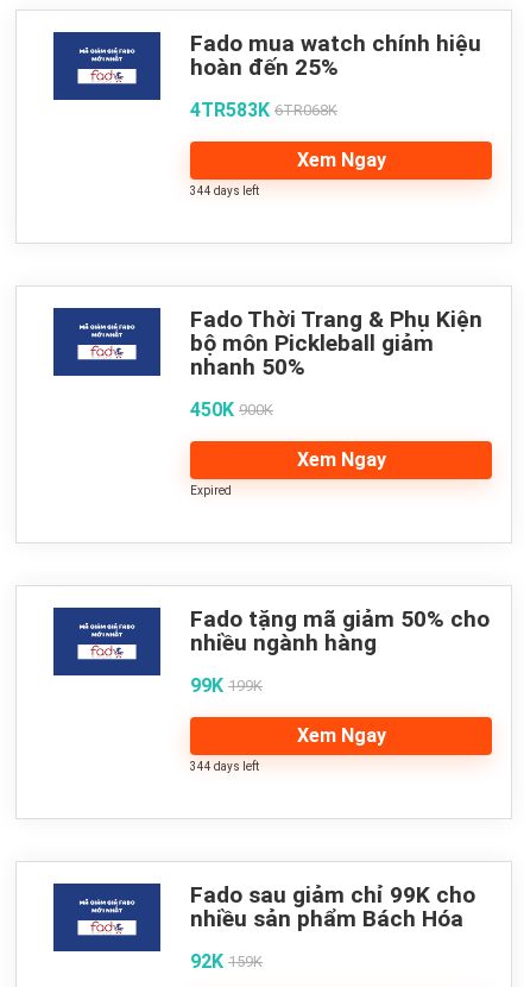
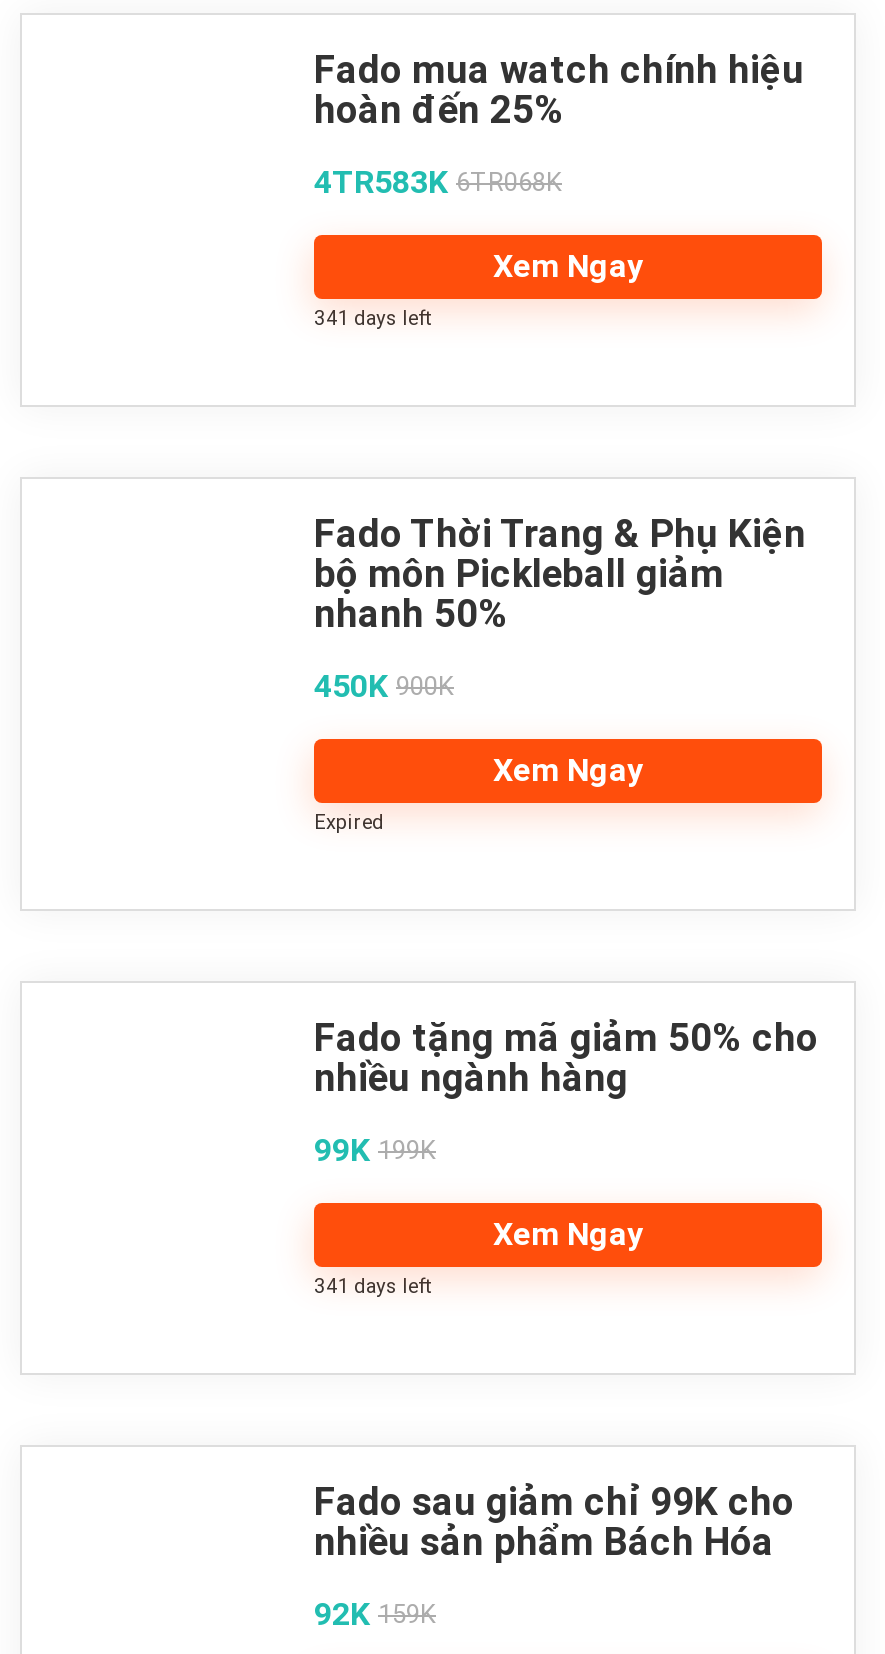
- [image]

- 344 days left
+ 341 days left

- [image]

- [image]

- 344 days left
+ 341 days left

- [image]
